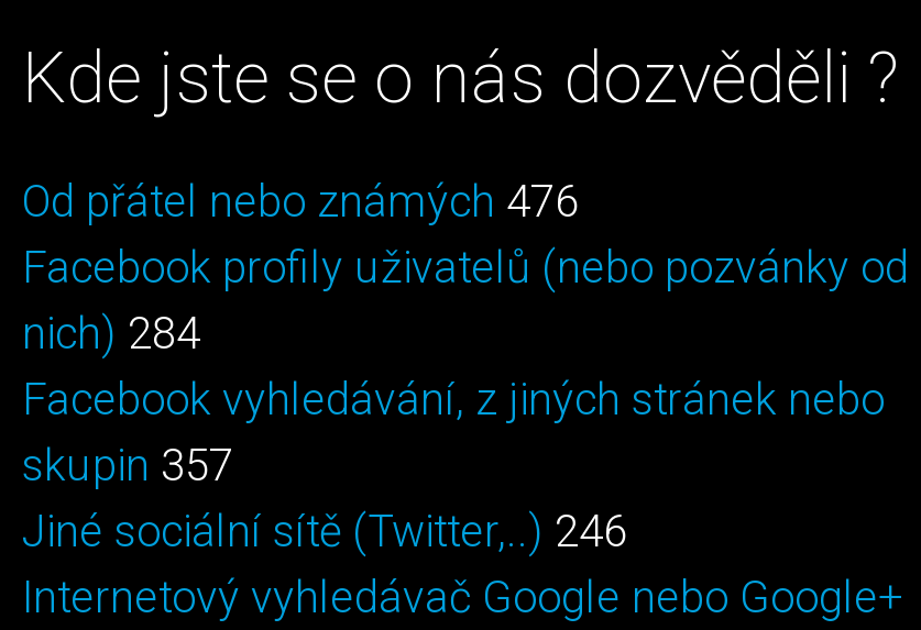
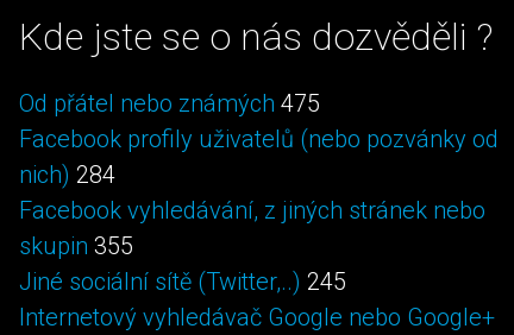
- Od přátel nebo známých 476
+ Od přátel nebo známých 475

- skupin 357
+ skupin 355

- Jiné sociální sítě (Twitter,..) 246
+ Jiné sociální sítě (Twitter,..) 245
